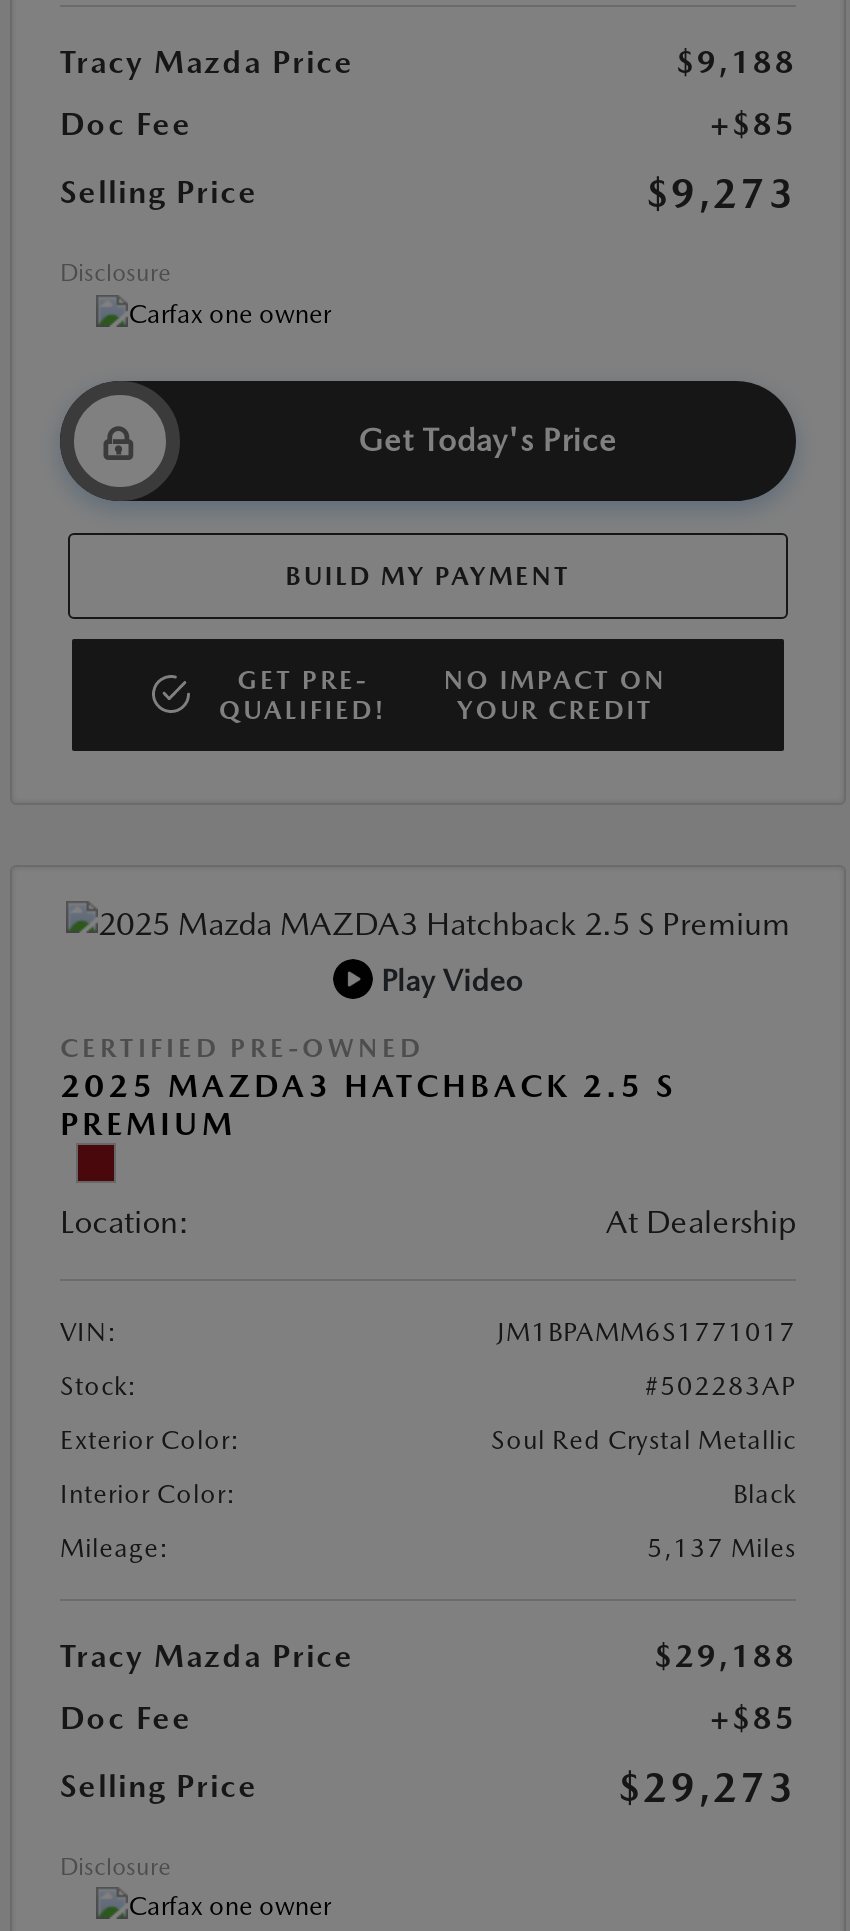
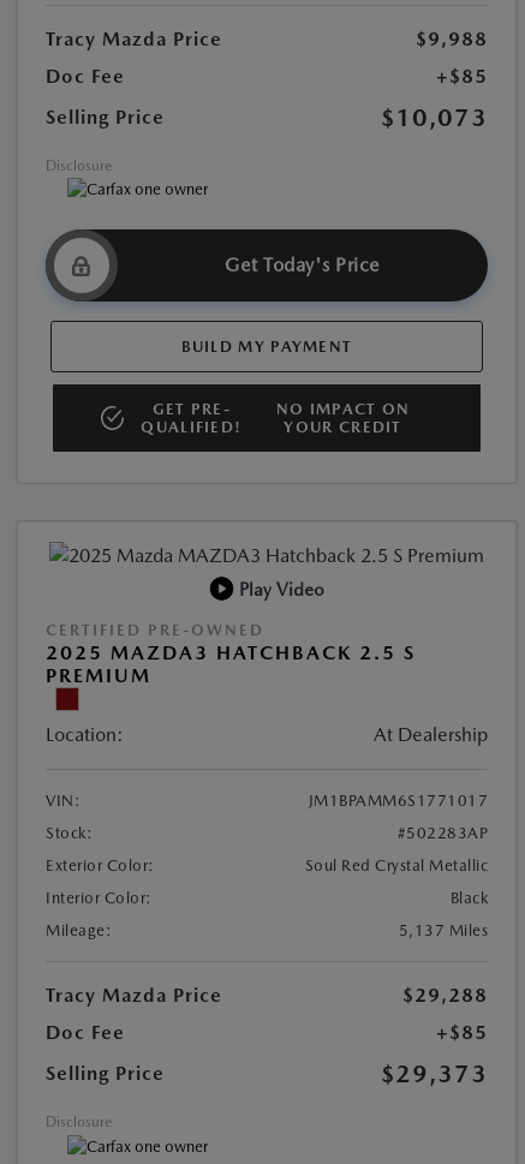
- $9,188
+ $9,988

- $9,273
+ $10,073

- $29,188
+ $29,288

- $29,273
+ $29,373
